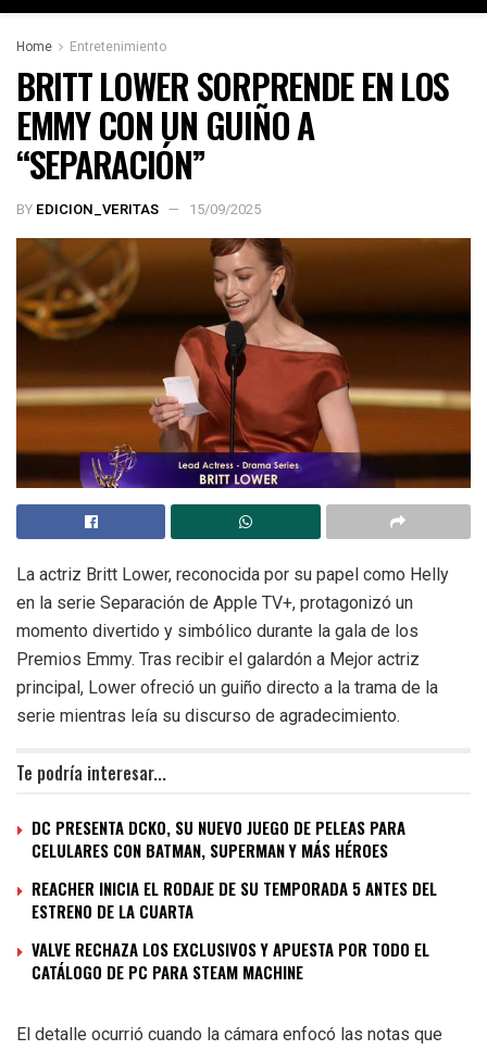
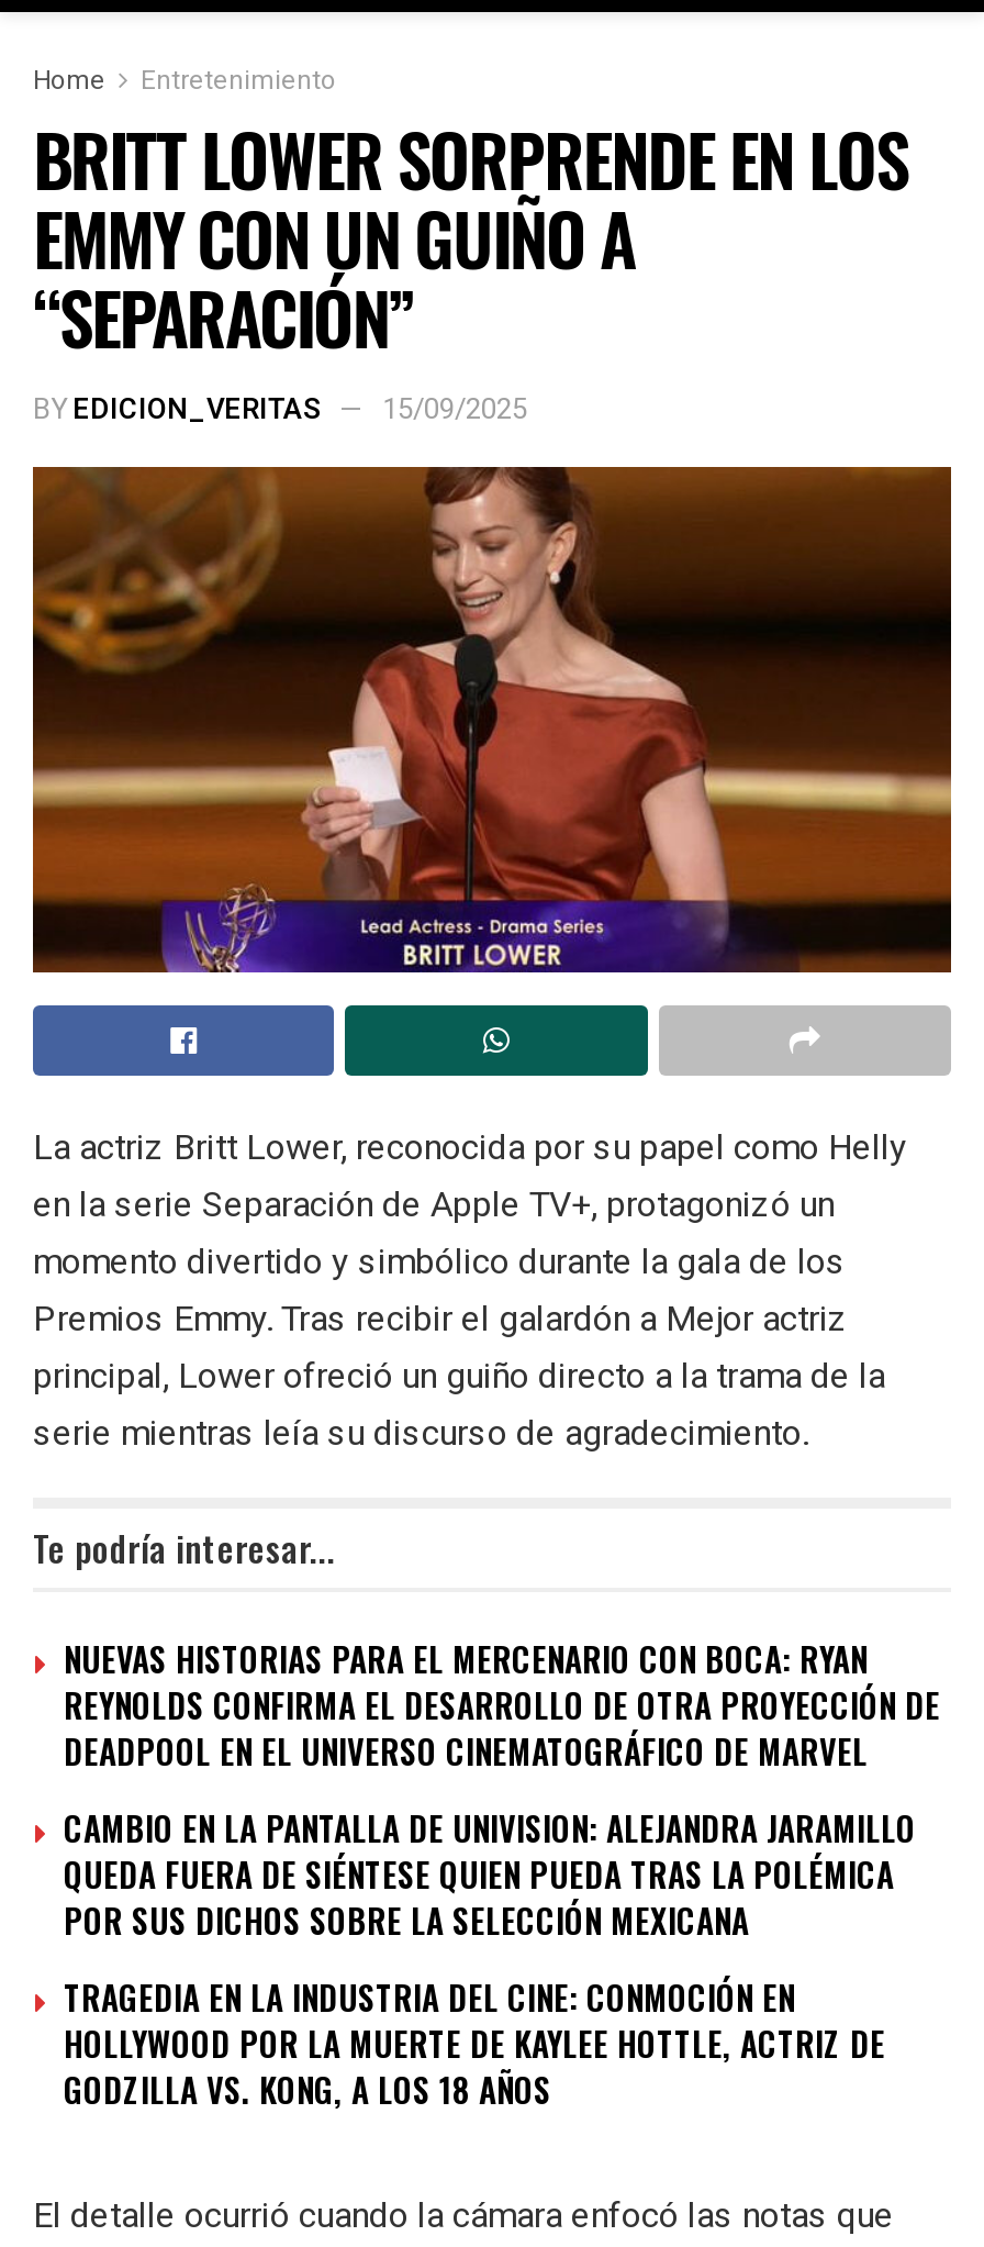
- DC PRESENTA DCKO, SU NUEVO JUEGO DE PELEAS PARA
- CELULARES CON BATMAN, SUPERMAN Y MÁS HÉROES
+ NUEVAS HISTORIAS PARA EL MERCENARIO CON BOCA: RYAN
+ REYNOLDS CONFIRMA EL DESARROLLO DE OTRA PROYECCIÓN DE
+ DEADPOOL EN EL UNIVERSO CINEMATOGRÁFICO DE MARVEL

- REACHER INICIA EL RODAJE DE SU TEMPORADA 5 ANTES DEL
- ESTRENO DE LA CUARTA
+ CAMBIO EN LA PANTALLA DE UNIVISION: ALEJANDRA JARAMILLO
+ QUEDA FUERA DE SIÉNTESE QUIEN PUEDA TRAS LA POLÉMICA
+ POR SUS DICHOS SOBRE LA SELECCIÓN MEXICANA

- VALVE RECHAZA LOS EXCLUSIVOS Y APUESTA POR TODO EL
- CATÁLOGO DE PC PARA STEAM MACHINE
+ TRAGEDIA EN LA INDUSTRIA DEL CINE: CONMOCIÓN EN
+ HOLLYWOOD POR LA MUERTE DE KAYLEE HOTTLE, ACTRIZ DE
+ GODZILLA VS. KONG, A LOS 18 AÑOS
